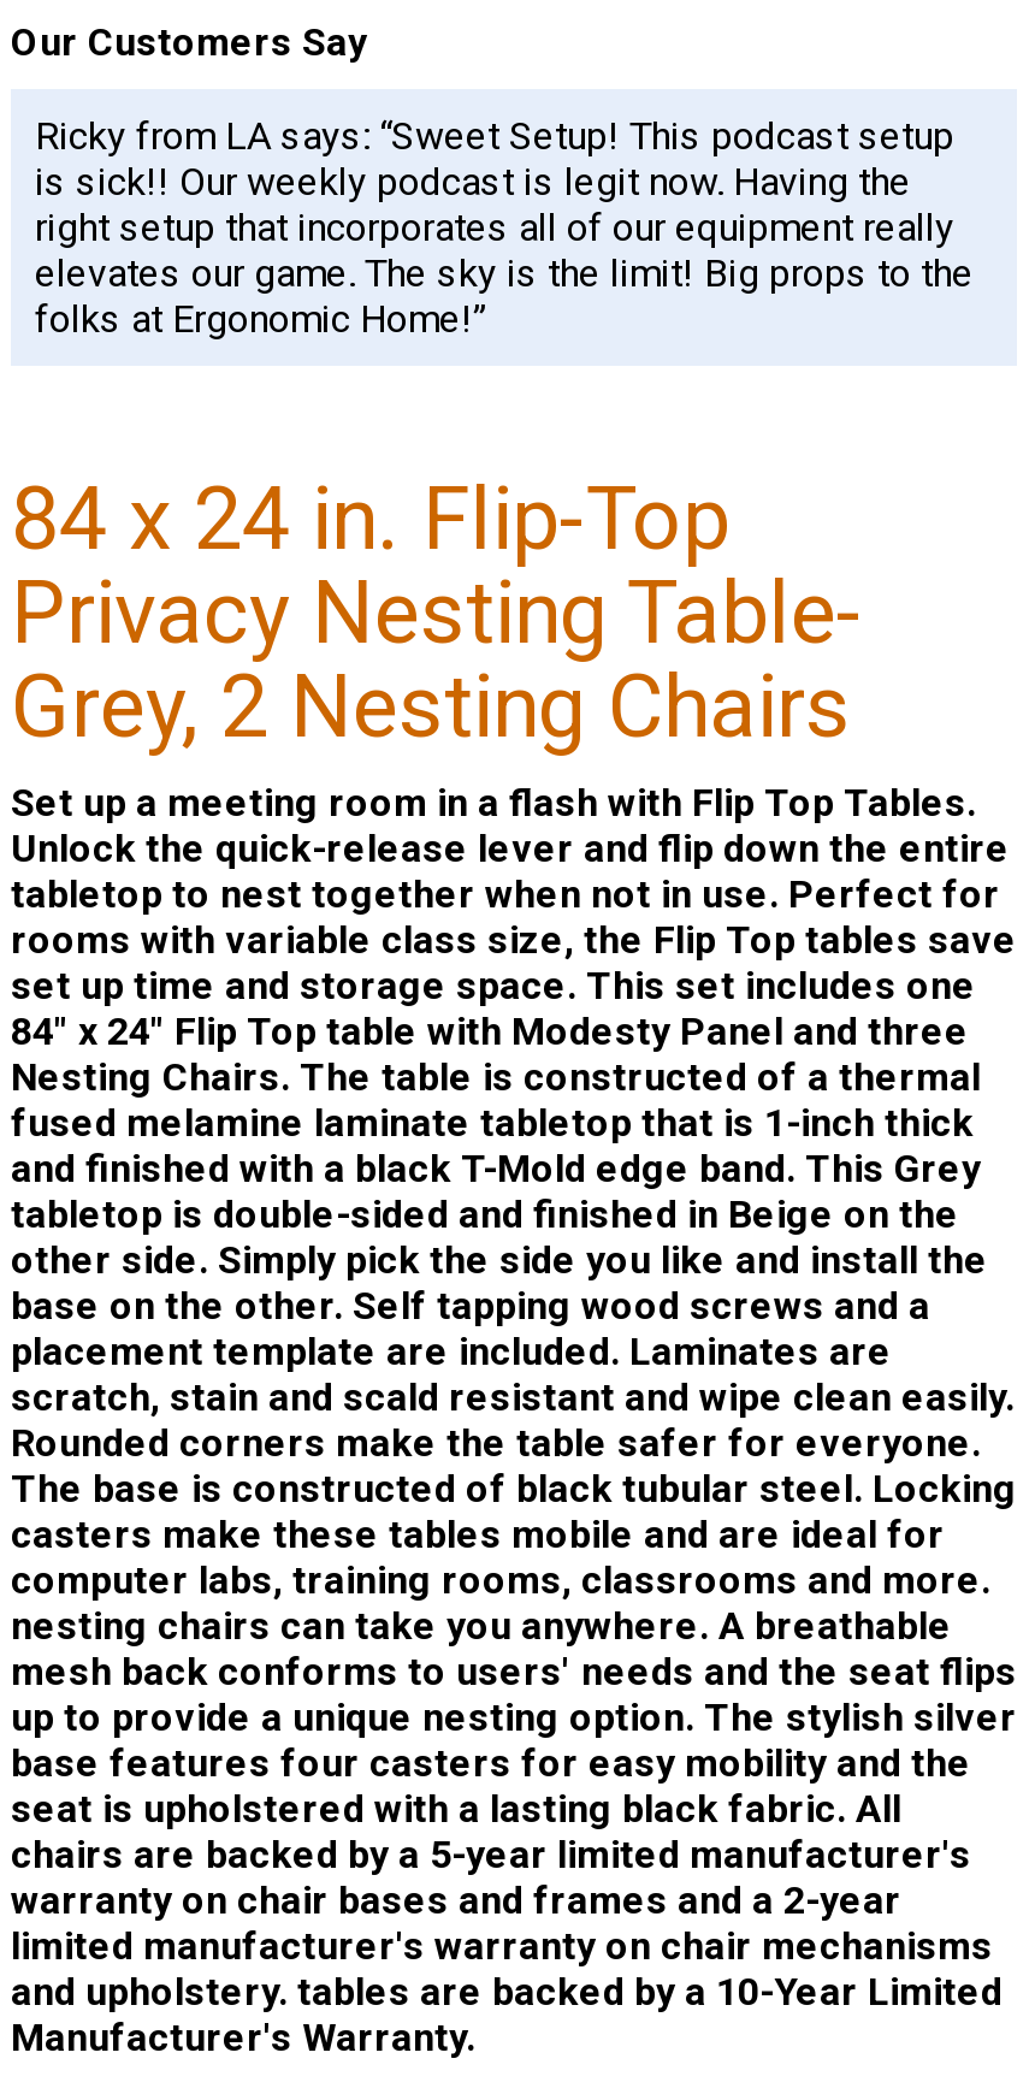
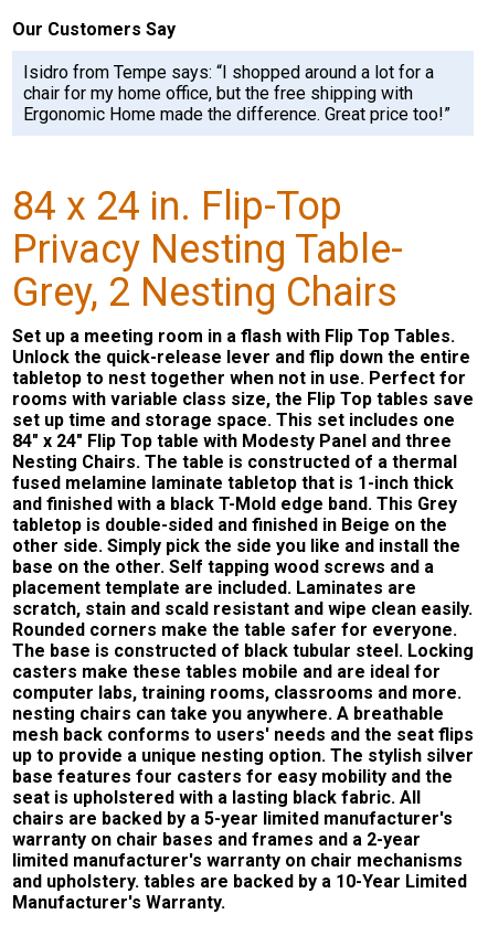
- Ricky from LA says: “Sweet Setup! This podcast setup
- is sick!! Our weekly podcast is legit now. Having the
- right setup that incorporates all of our equipment really
- elevates our game. The sky is the limit! Big props to the
- folks at Ergonomic Home!”
+ Isidro from Tempe says: “I shopped around a lot for a
+ chair for my home office, but the free shipping with
+ Ergonomic Home made the difference. Great price too!”
